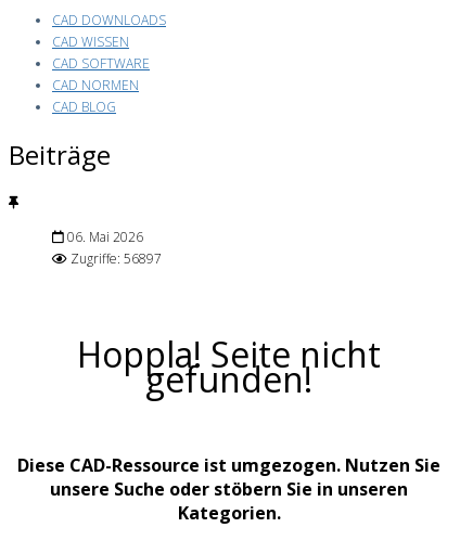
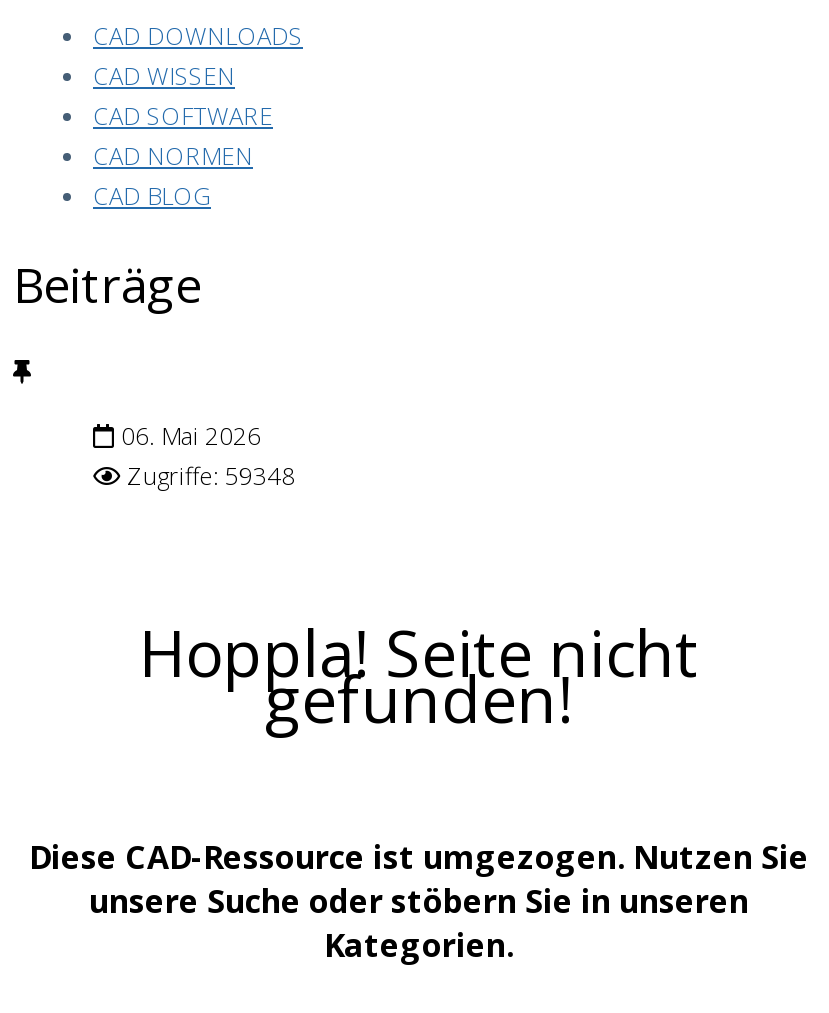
- Zugriffe: 56897
+ Zugriffe: 59348
